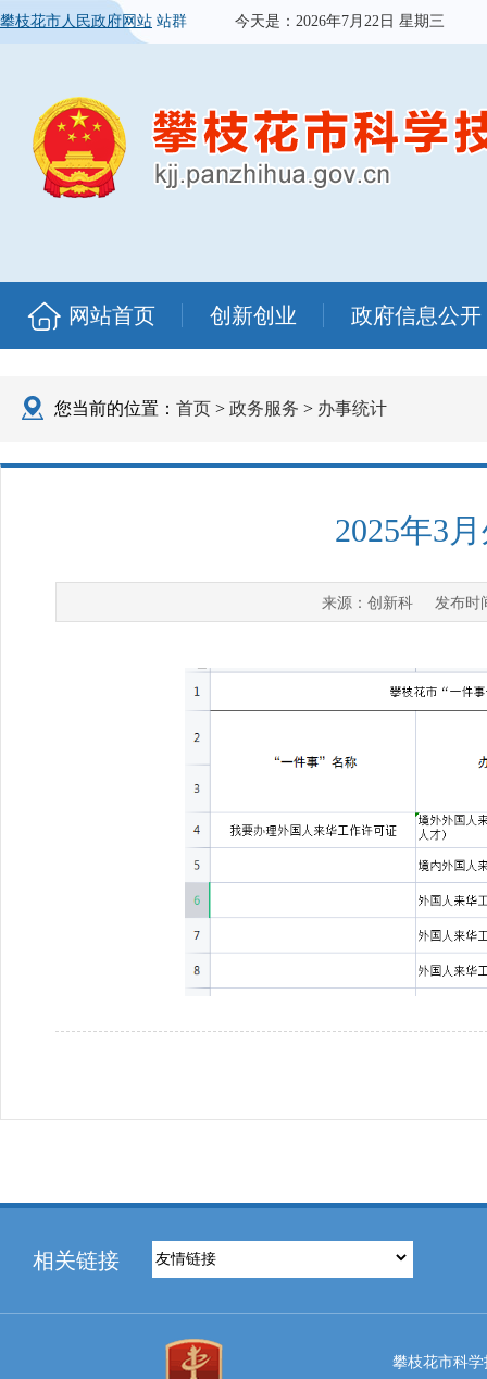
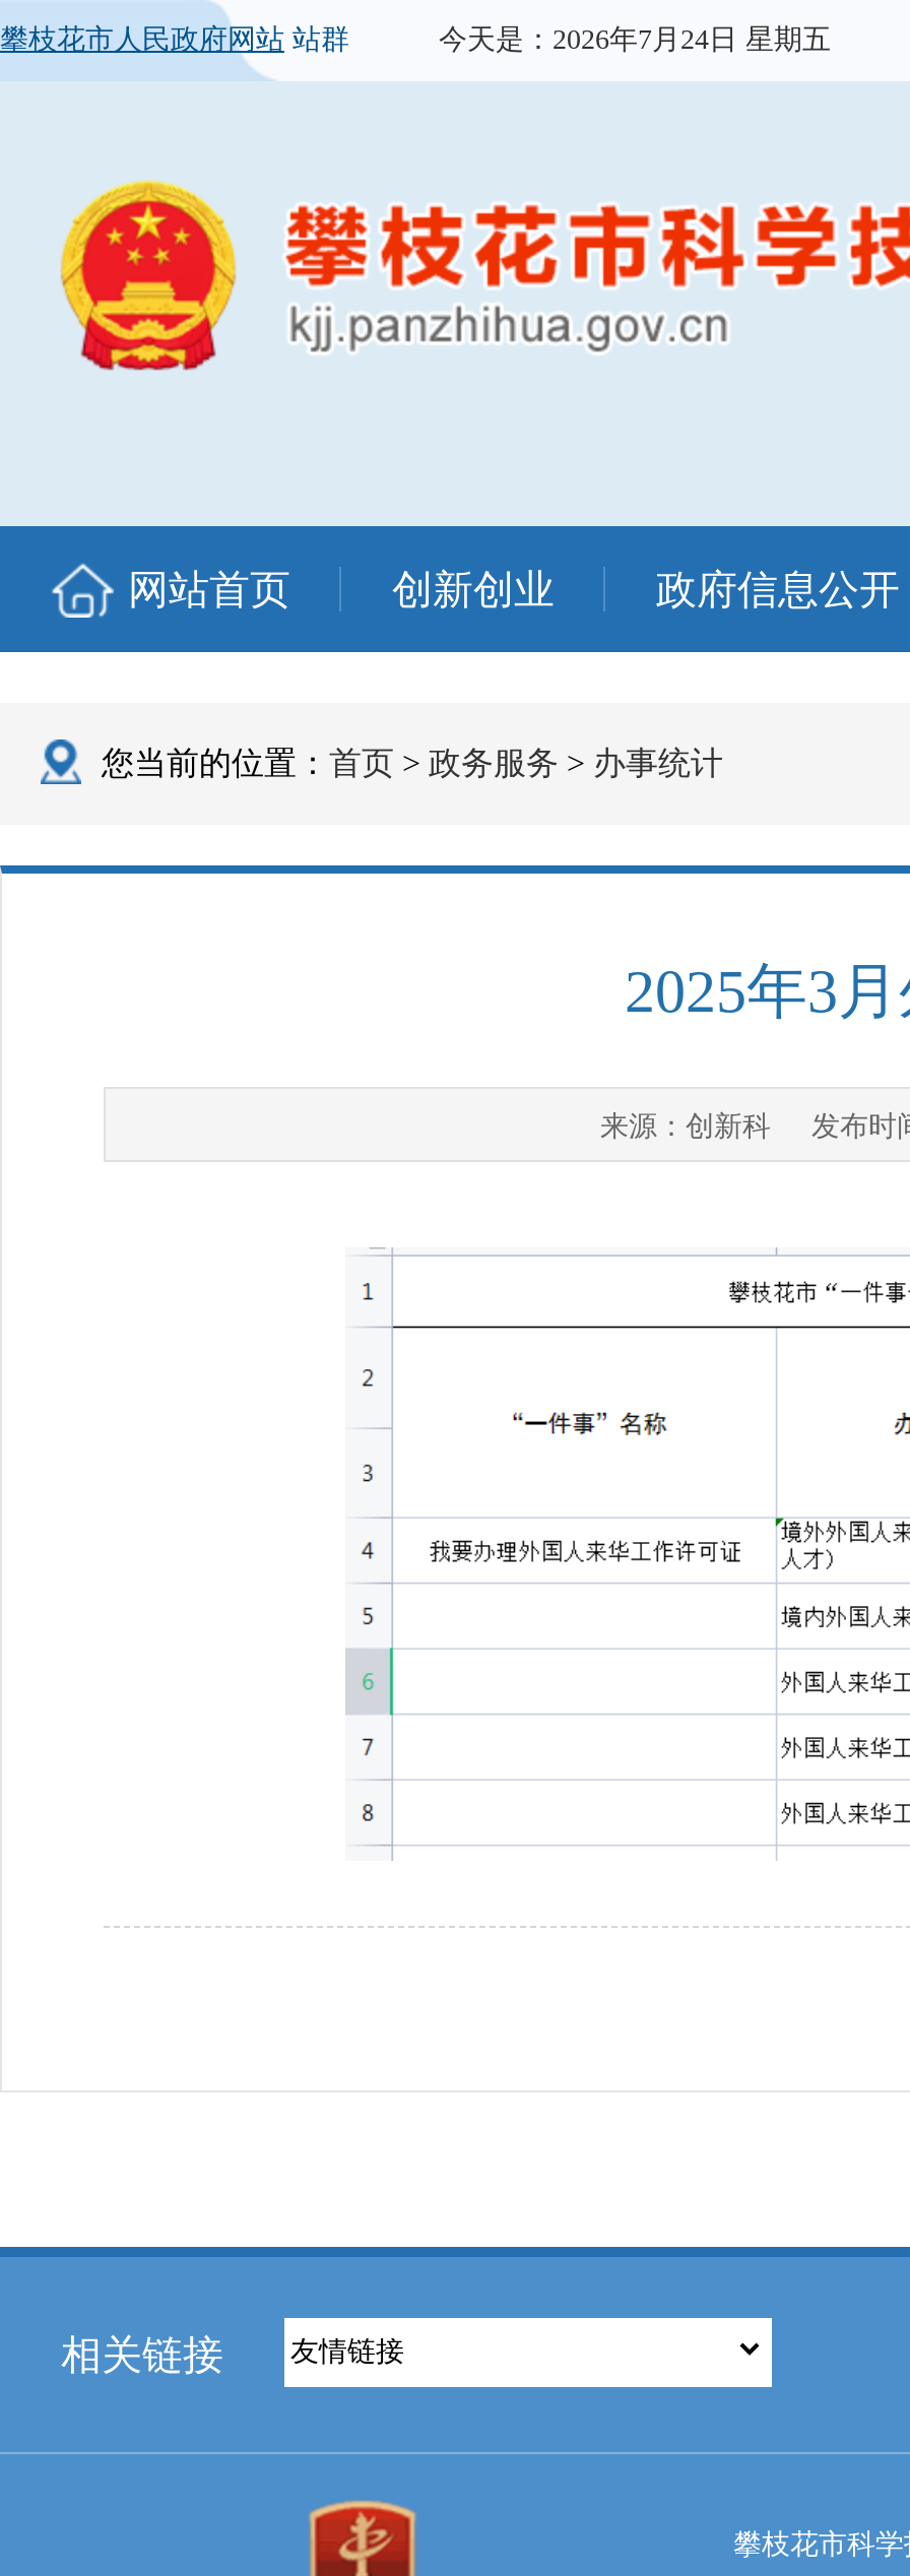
- 今天是：2026年7月22日 星期三
+ 今天是：2026年7月24日 星期五
